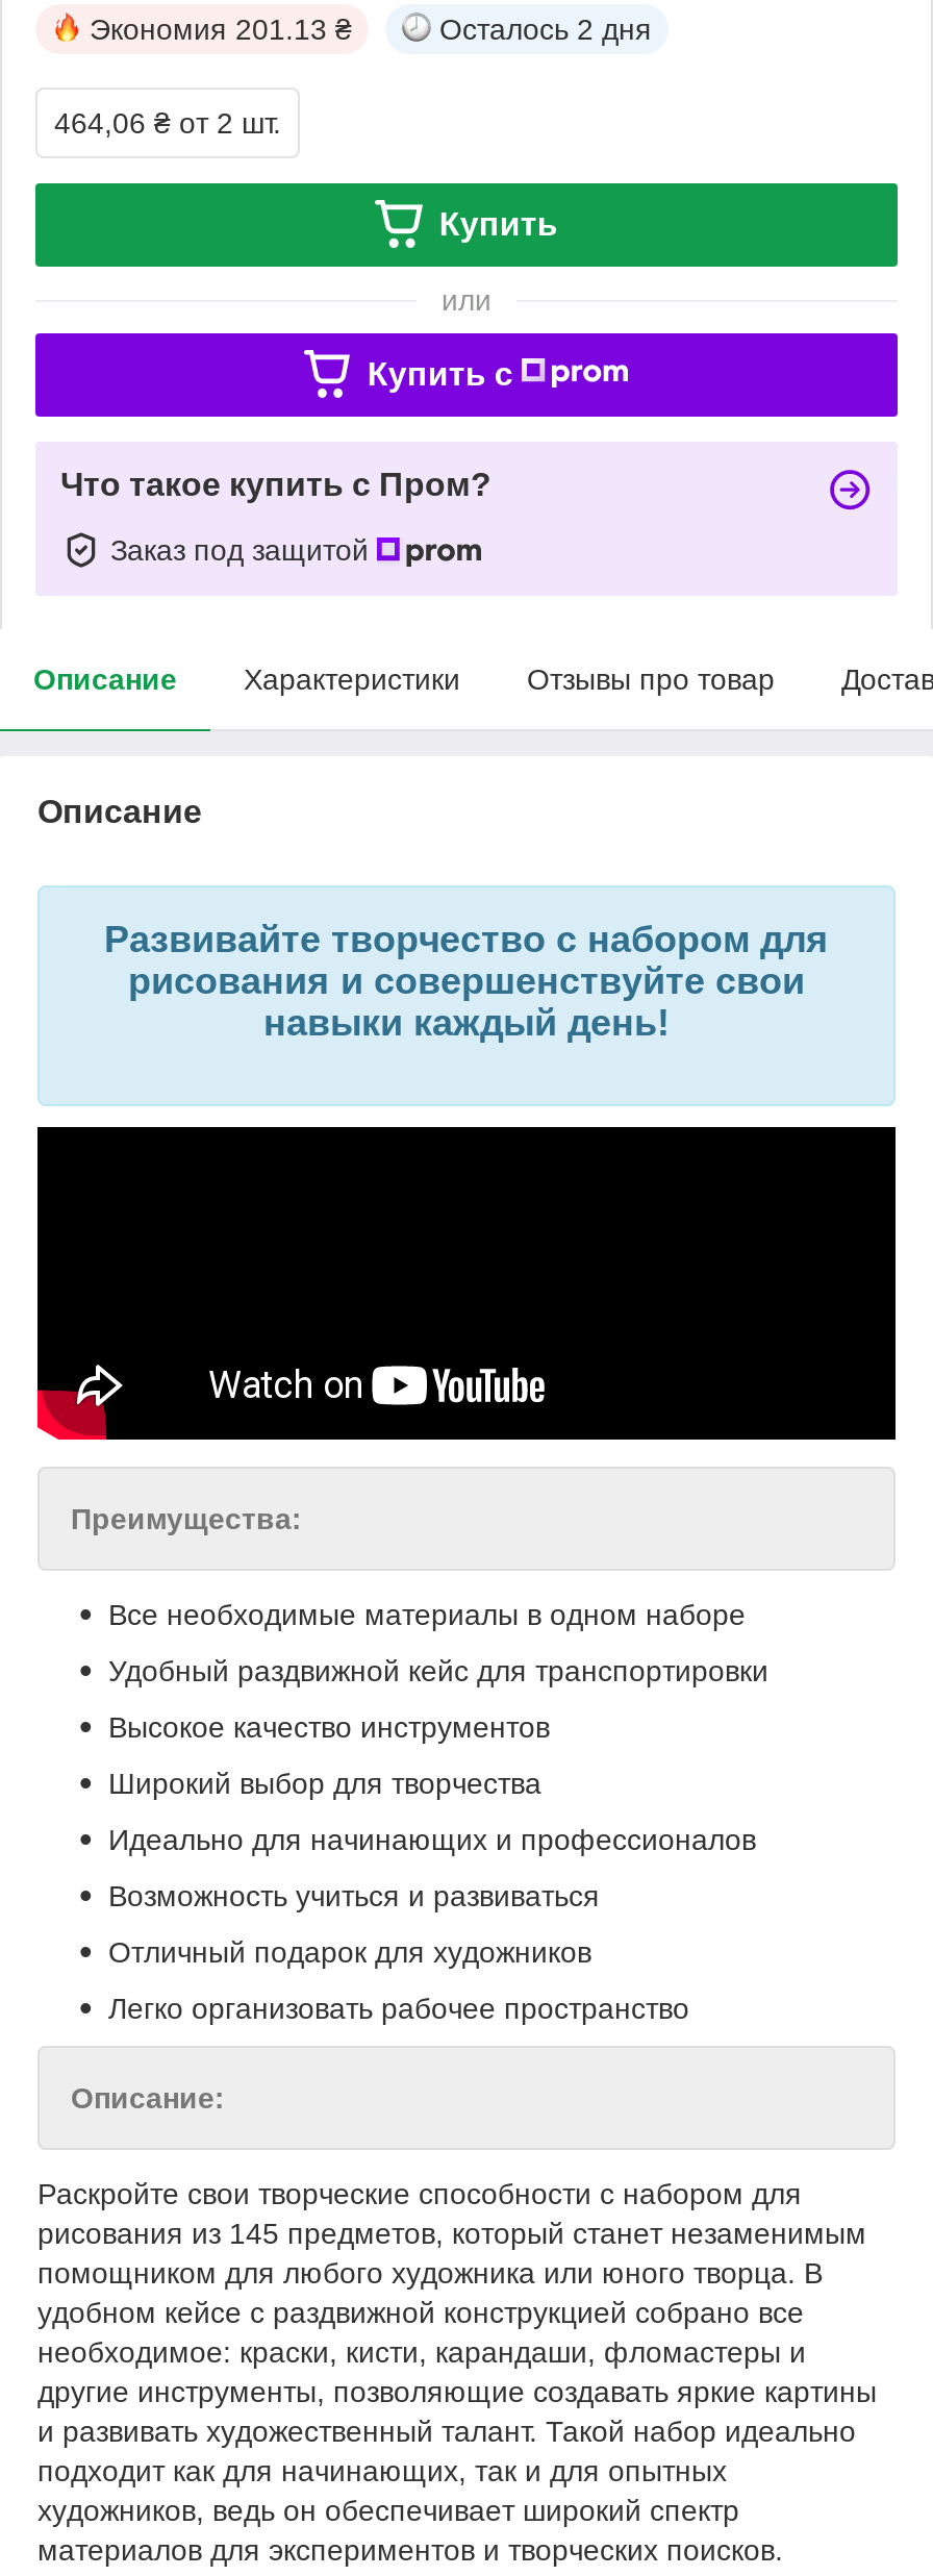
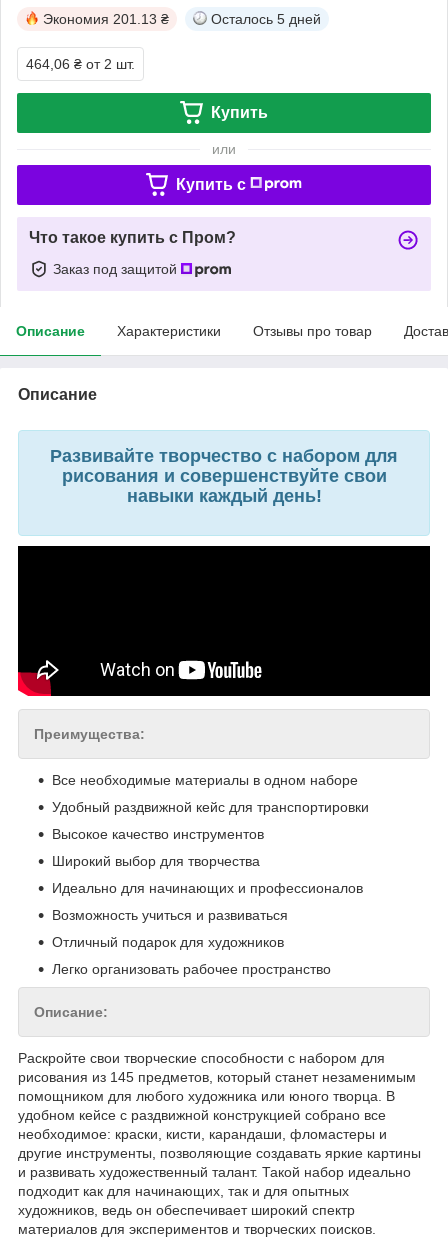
- Осталось 2 дня
+ Осталось 5 дней
